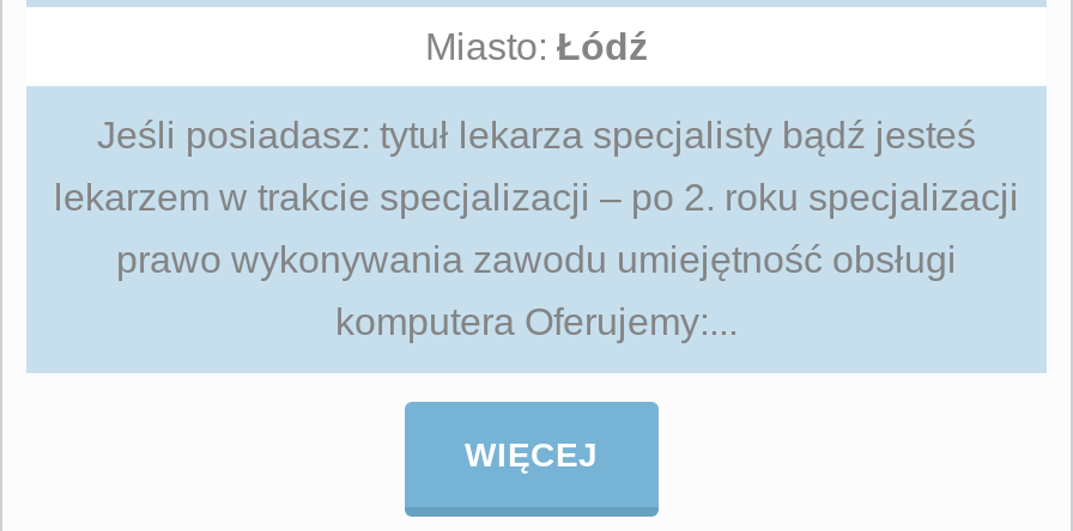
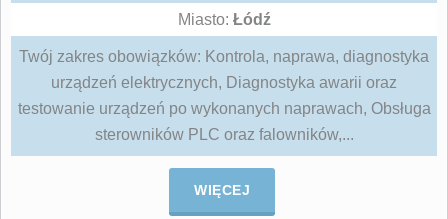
- Jeśli posiadasz: tytuł lekarza specjalisty bądź jesteś
+ Twój zakres obowiązków: Kontrola, naprawa, diagnostyka

- lekarzem w trakcie specjalizacji – po 2. roku specjalizacji
+ urządzeń elektrycznych, Diagnostyka awarii oraz

- prawo wykonywania zawodu umiejętność obsługi
+ testowanie urządzeń po wykonanych naprawach, Obsługa

- komputera Oferujemy:...
+ sterowników PLC oraz falowników,...
